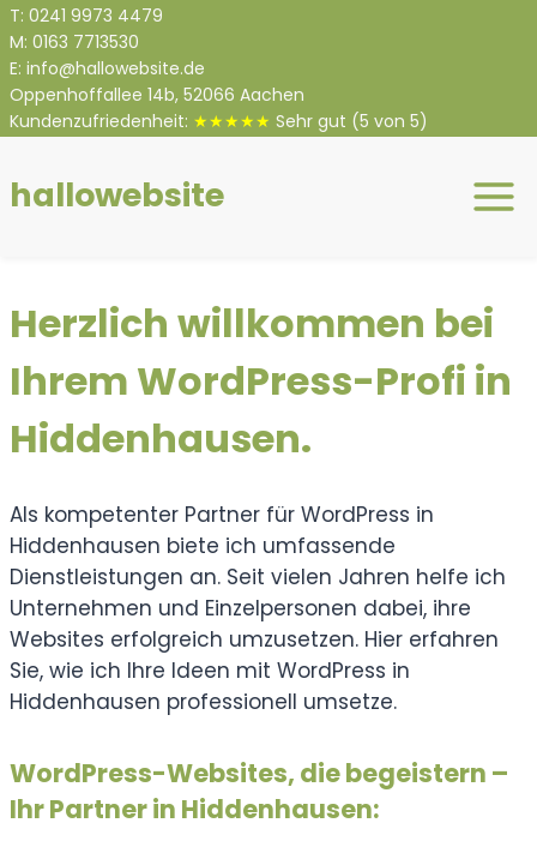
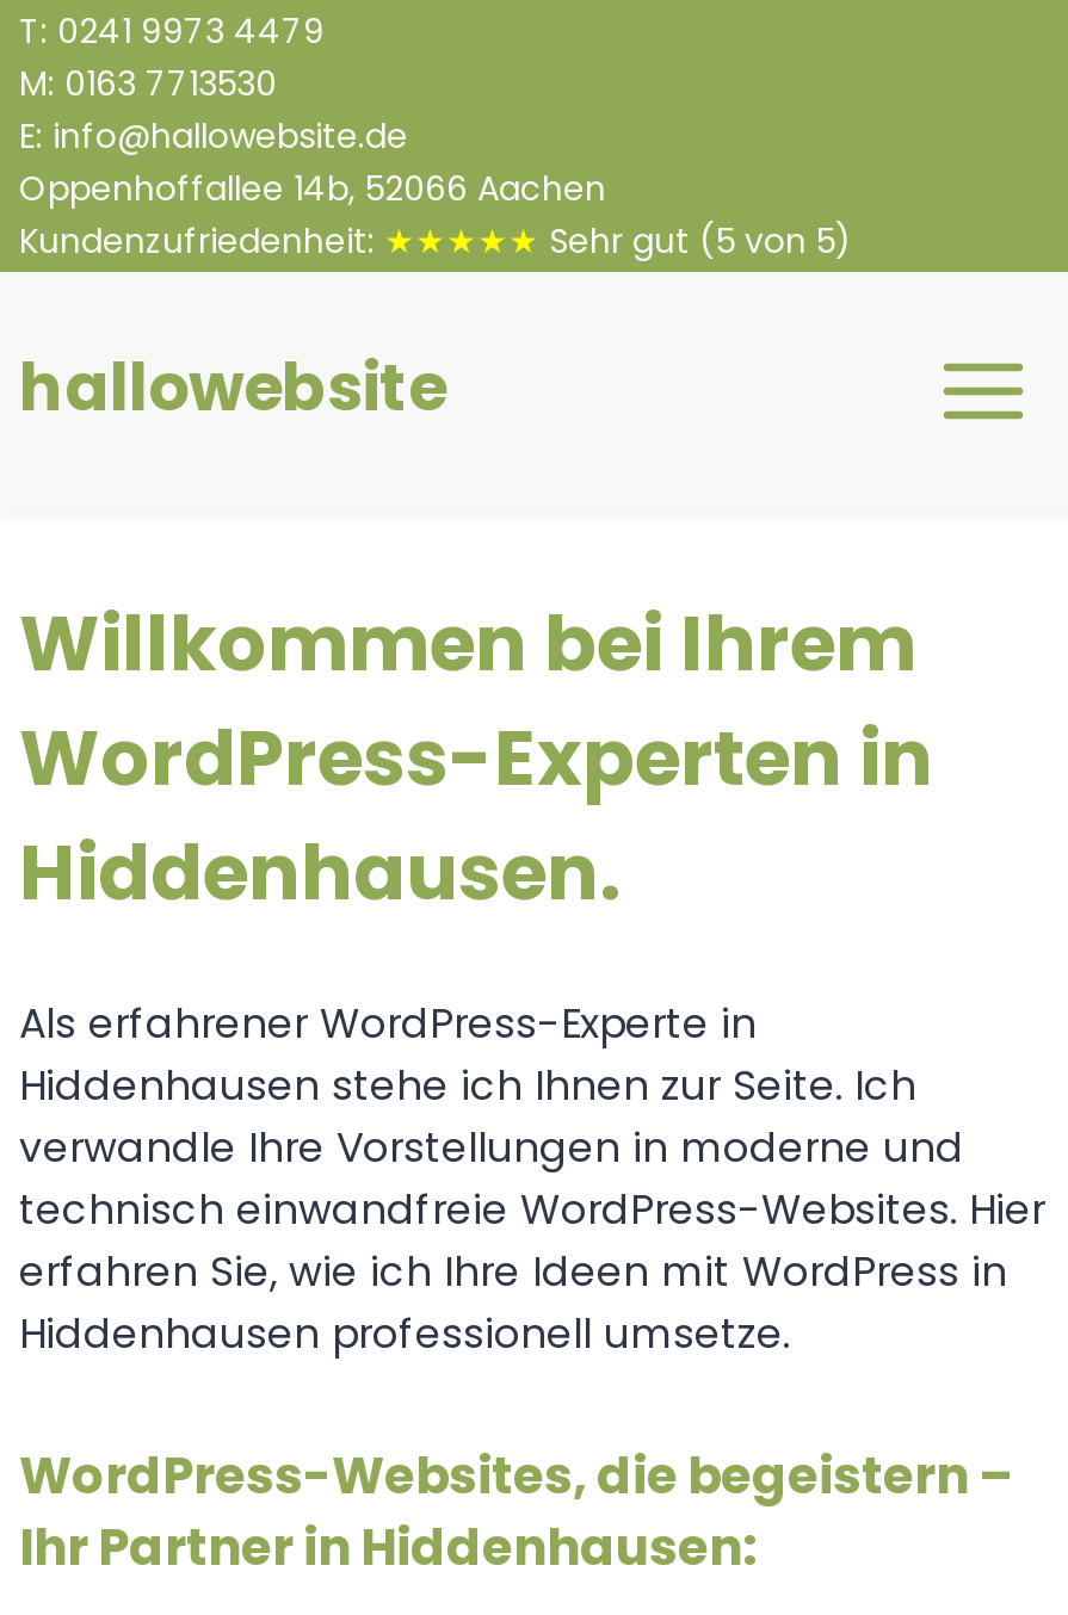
- Herzlich willkommen bei
- Ihrem WordPress-Profi in
+ Willkommen bei Ihrem
+ WordPress-Experten in

- Als kompetenter Partner für WordPress in
- Hiddenhausen biete ich umfassende
- Dienstleistungen an. Seit vielen Jahren helfe ich
- Unternehmen und Einzelpersonen dabei, ihre
- Websites erfolgreich umzusetzen. Hier erfahren
- Sie, wie ich Ihre Ideen mit WordPress in
+ Als erfahrener WordPress-Experte in
+ Hiddenhausen stehe ich Ihnen zur Seite. Ich
+ verwandle Ihre Vorstellungen in moderne und
+ technisch einwandfreie WordPress-Websites. Hier
+ erfahren Sie, wie ich Ihre Ideen mit WordPress in
